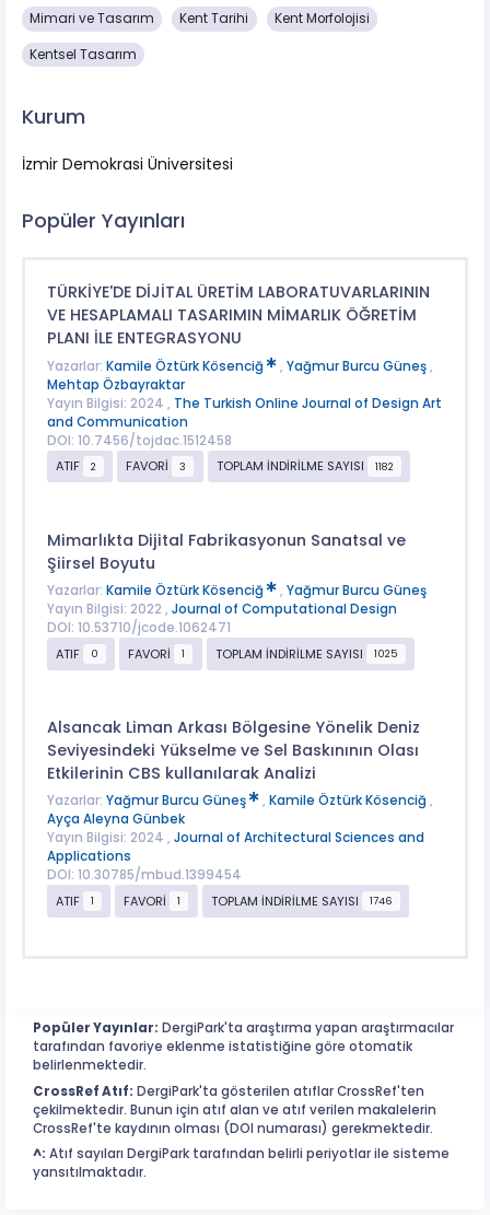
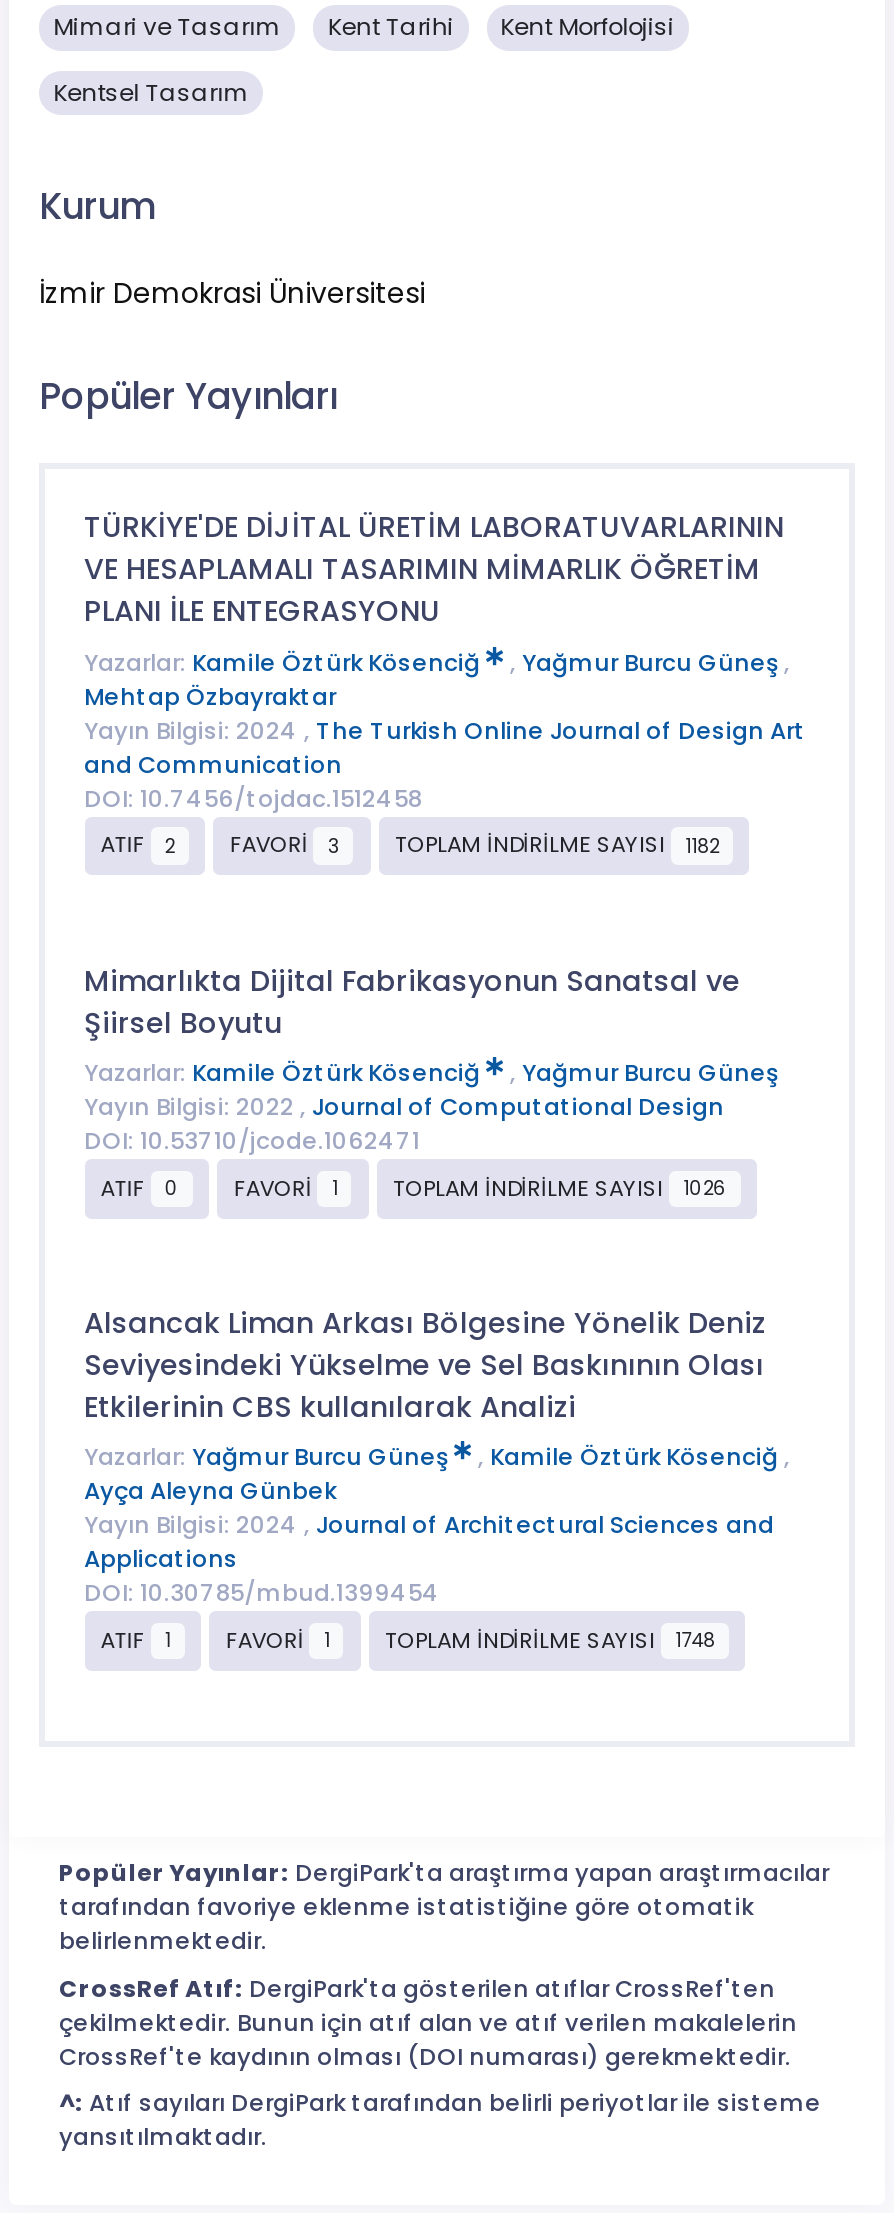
- TOPLAM İNDİRİLME SAYISI 1025
+ TOPLAM İNDİRİLME SAYISI 1026

- TOPLAM İNDİRİLME SAYISI 1746
+ TOPLAM İNDİRİLME SAYISI 1748
